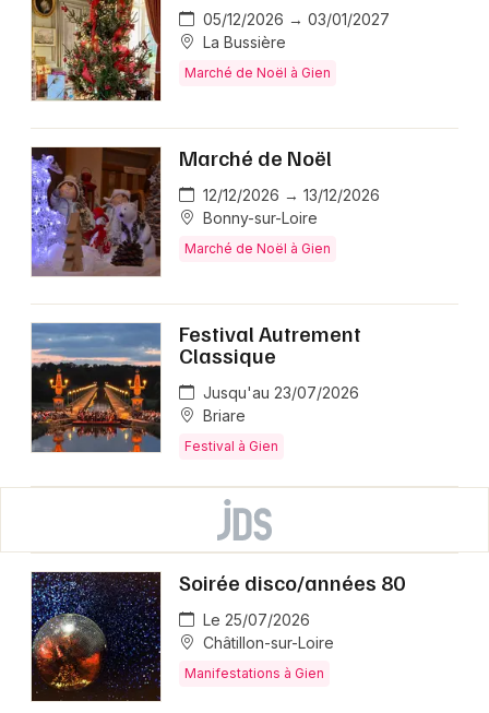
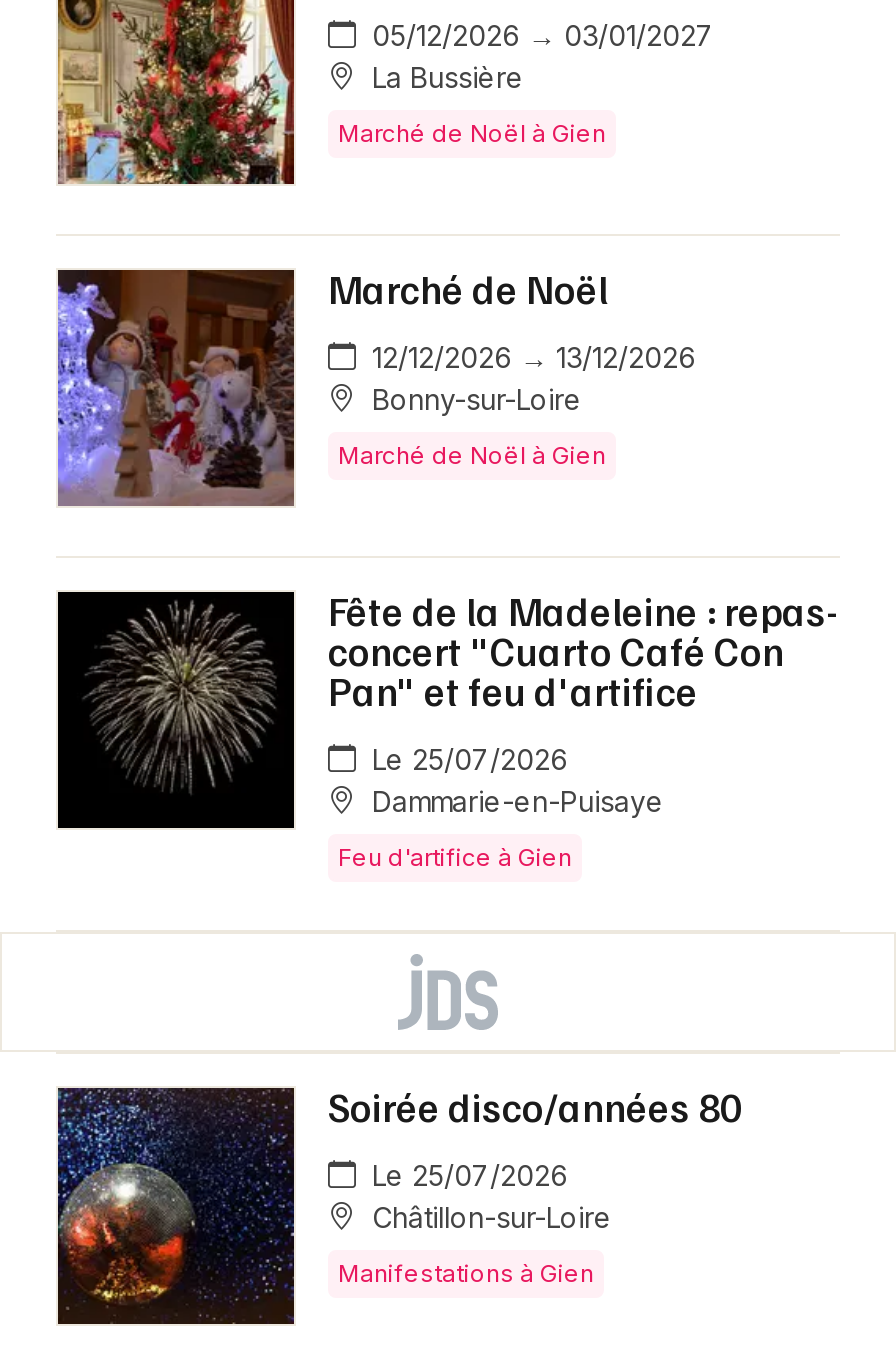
- [image]
- Festival Autrement
- Classique
+ [image]
+ Fête de la Madeleine : repas-
+ concert "Cuarto Café Con
+ Pan" et feu d'artifice

- Jusqu'au 23/07/2026
- Briare
+ Le 25/07/2026
+ Dammarie-en-Puisaye

- Festival à Gien
+ Feu d'artifice à Gien
